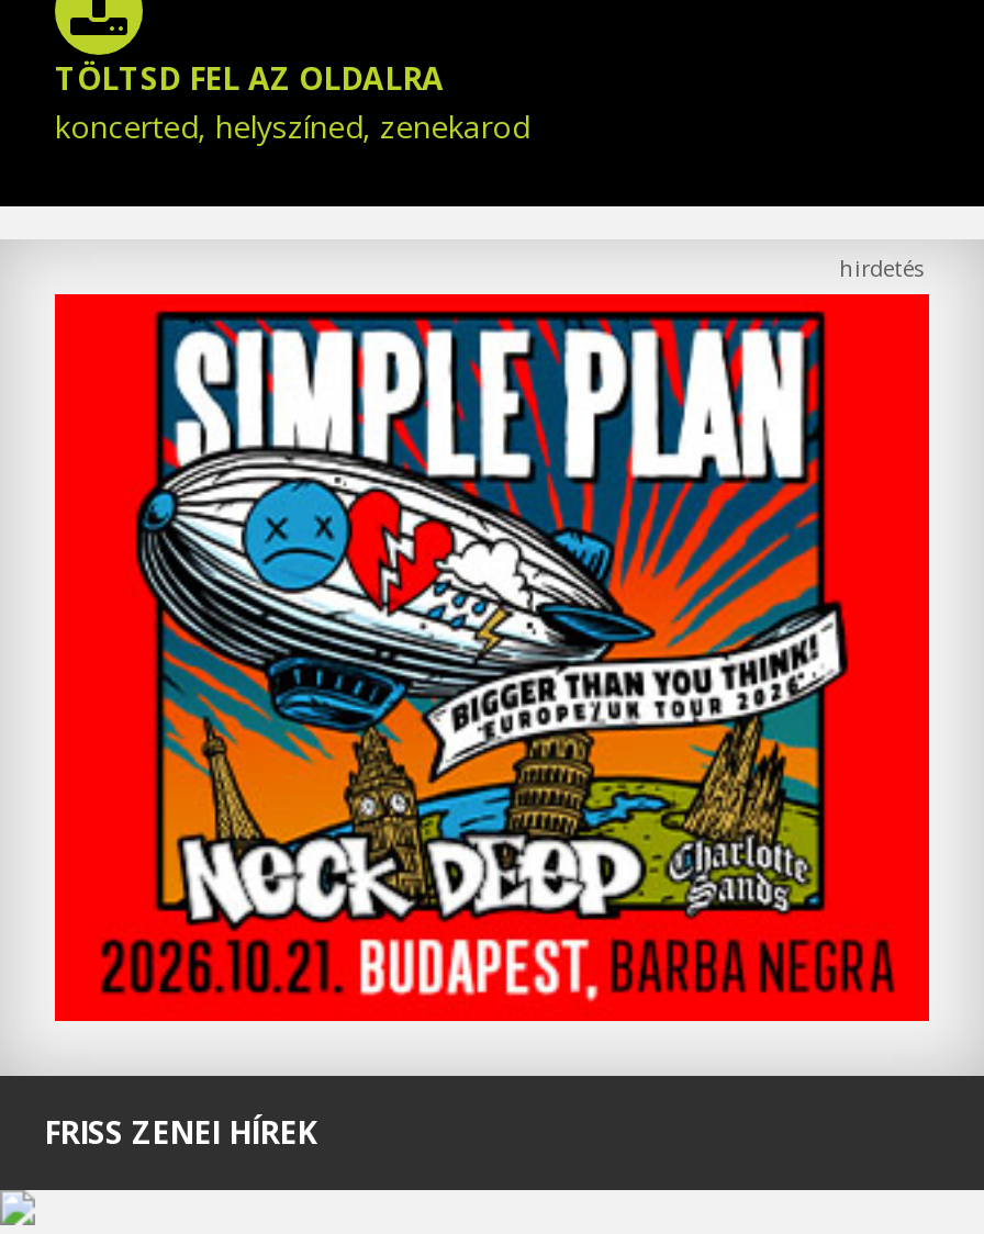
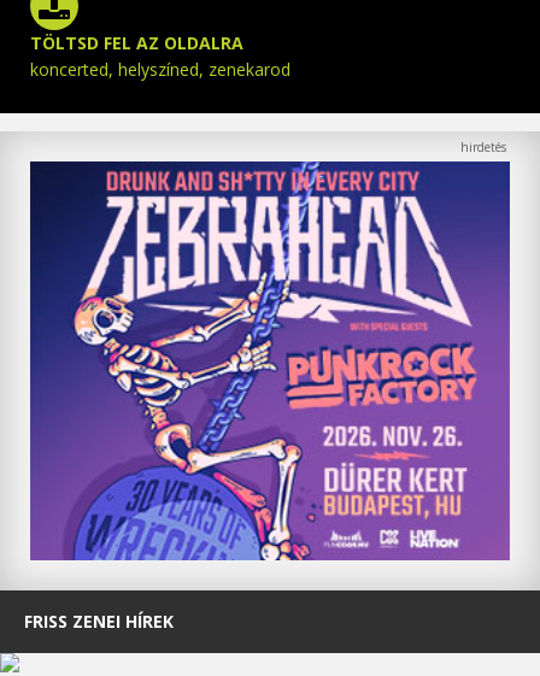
- [image]
+ [image]
